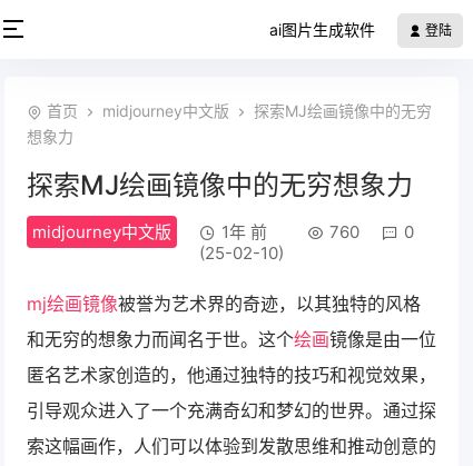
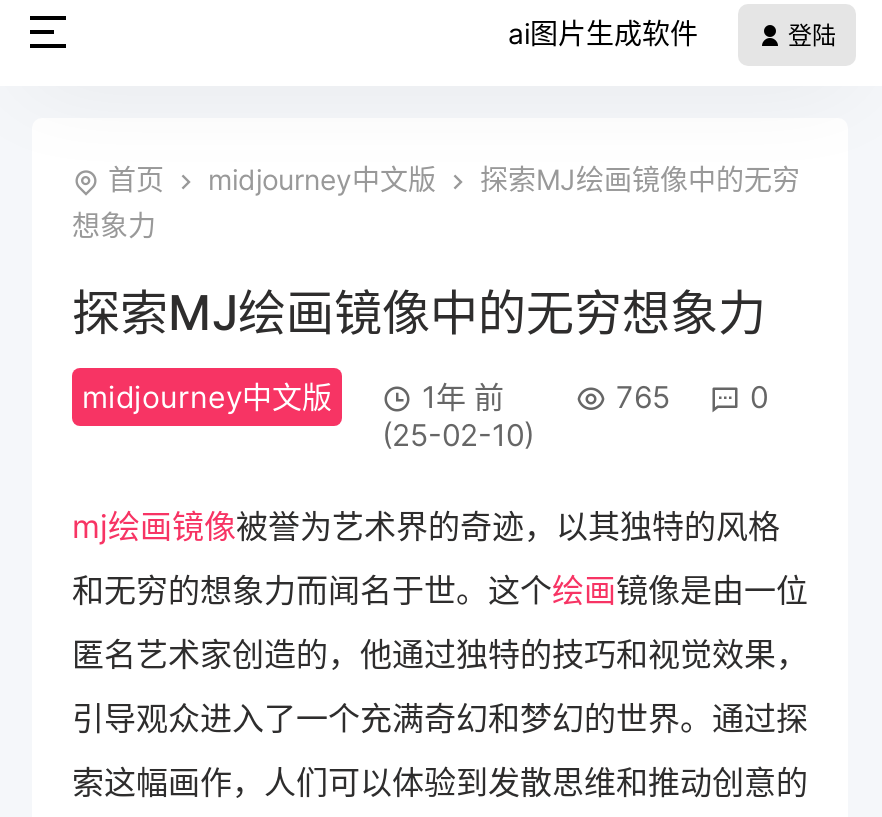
- 760
+ 765
